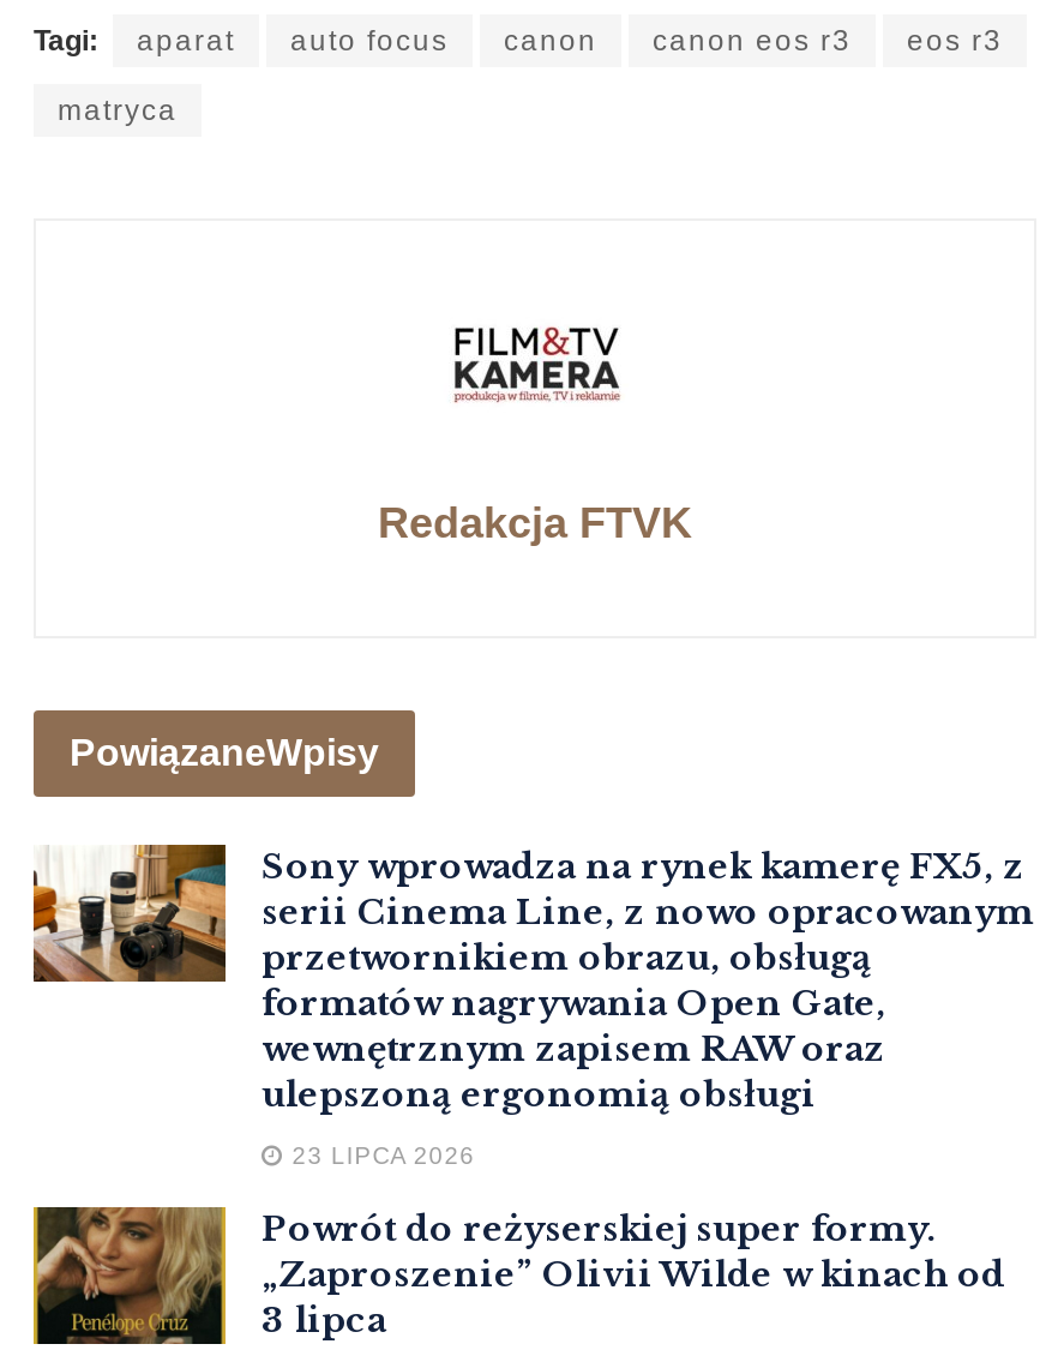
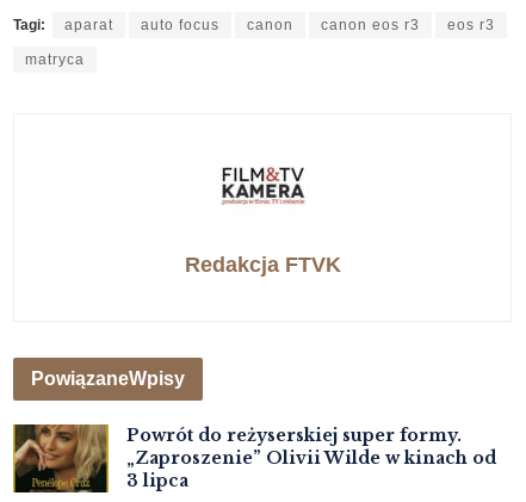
- [image]
- Sony wprowadza na rynek kamerę FX5, z
- serii Cinema Line, z nowo opracowanym
- przetwornikiem obrazu, obsługą
- formatów nagrywania Open Gate,
- wewnętrznym zapisem RAW oraz
- ulepszoną ergonomią obsługi
- 23 LIPCA 2026
